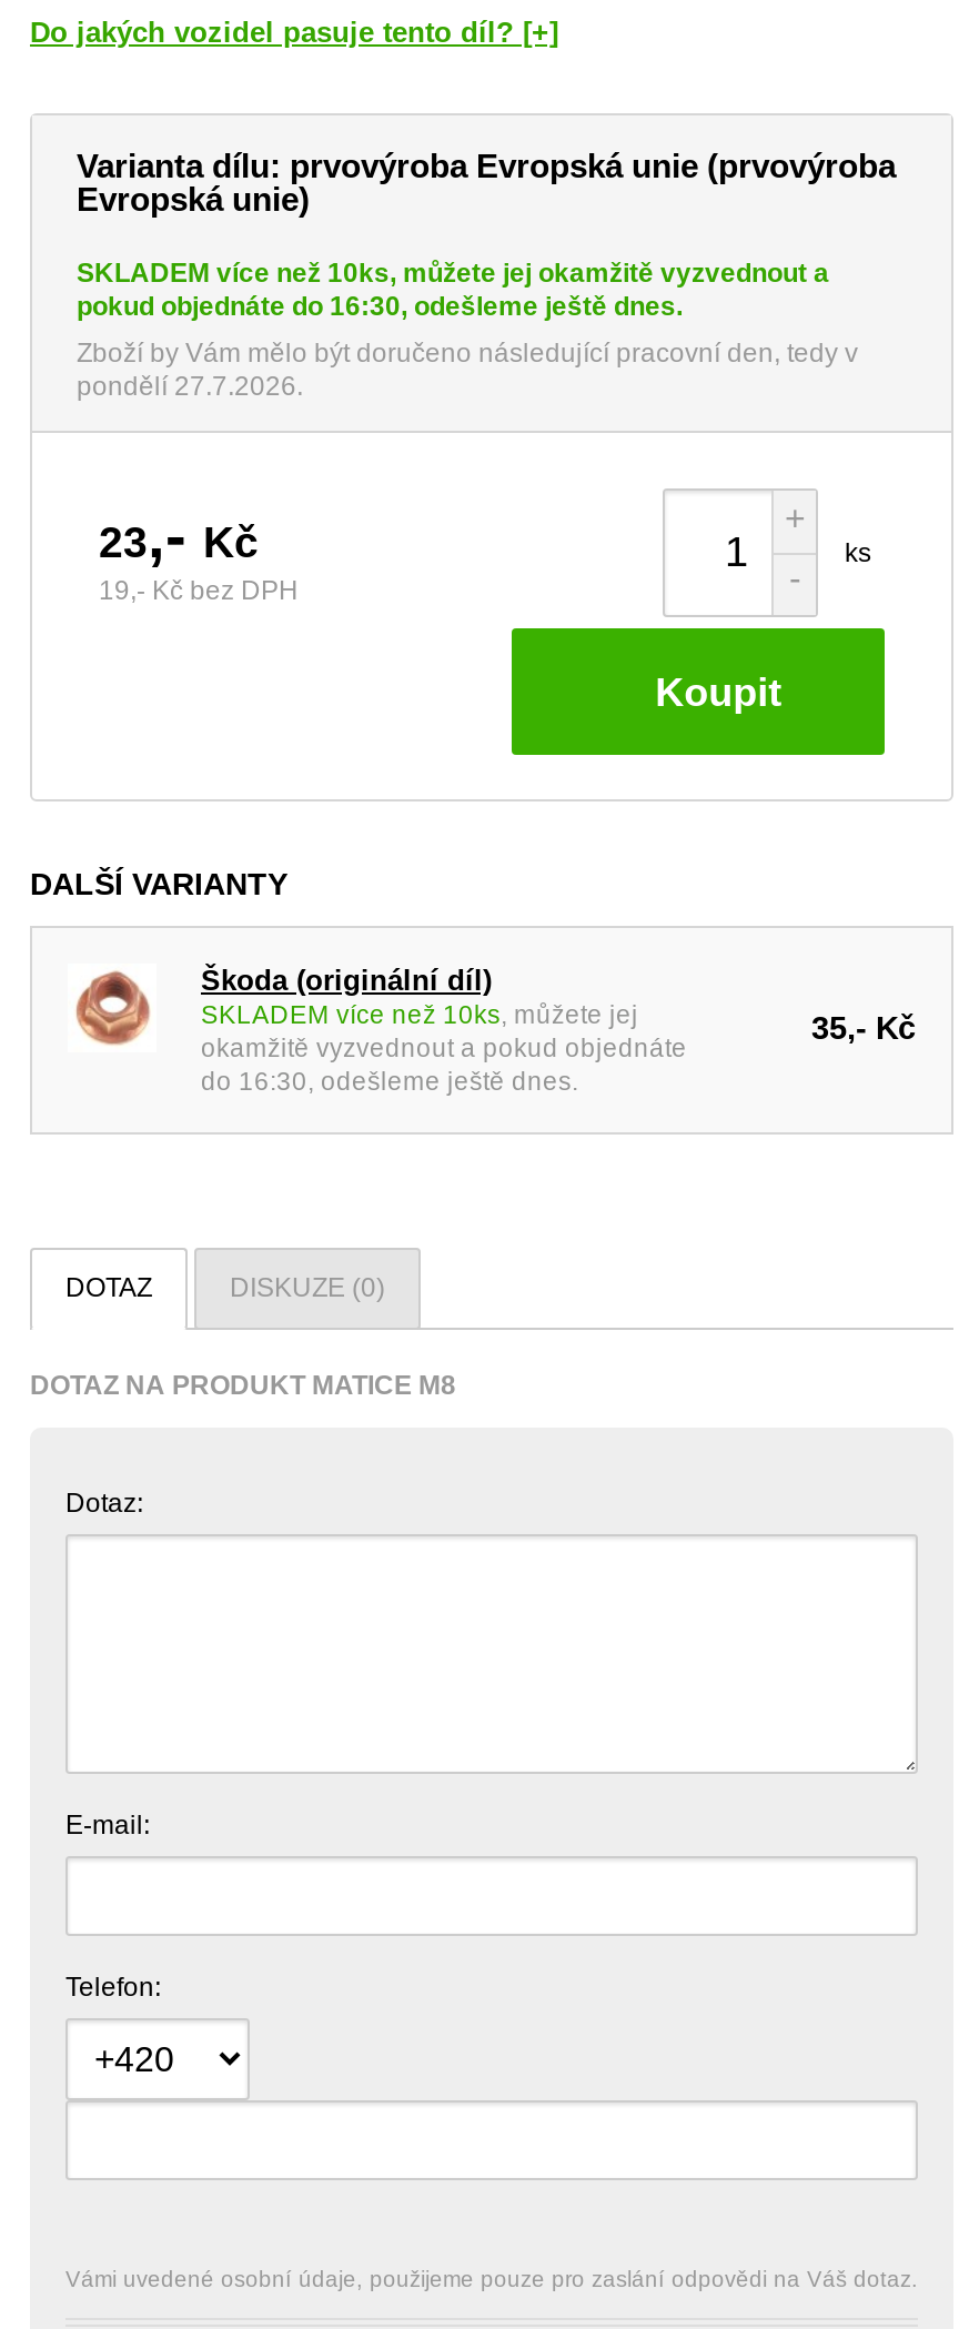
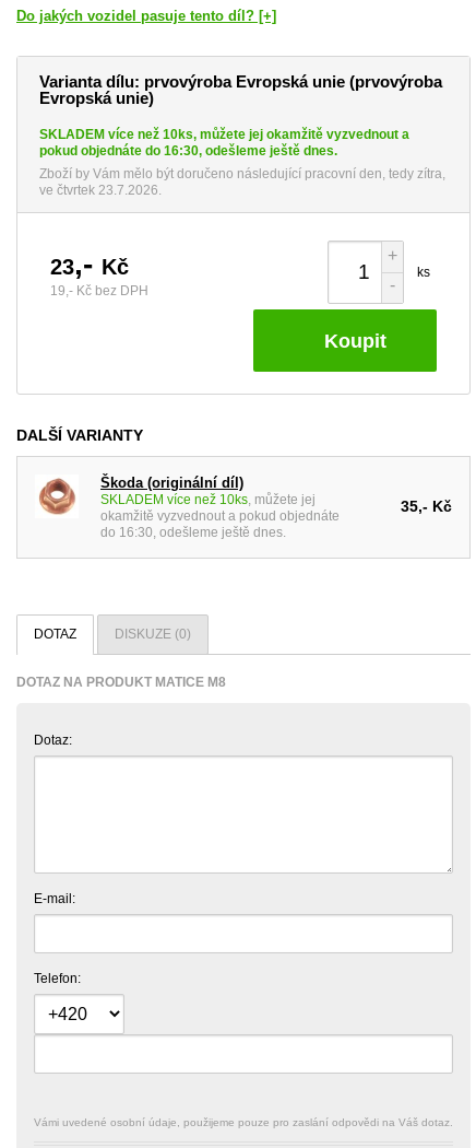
- Zboží by Vám mělo být doručeno následující pracovní den, tedy v
- pondělí 27.7.2026.
+ Zboží by Vám mělo být doručeno následující pracovní den, tedy zítra,
+ ve čtvrtek 23.7.2026.
